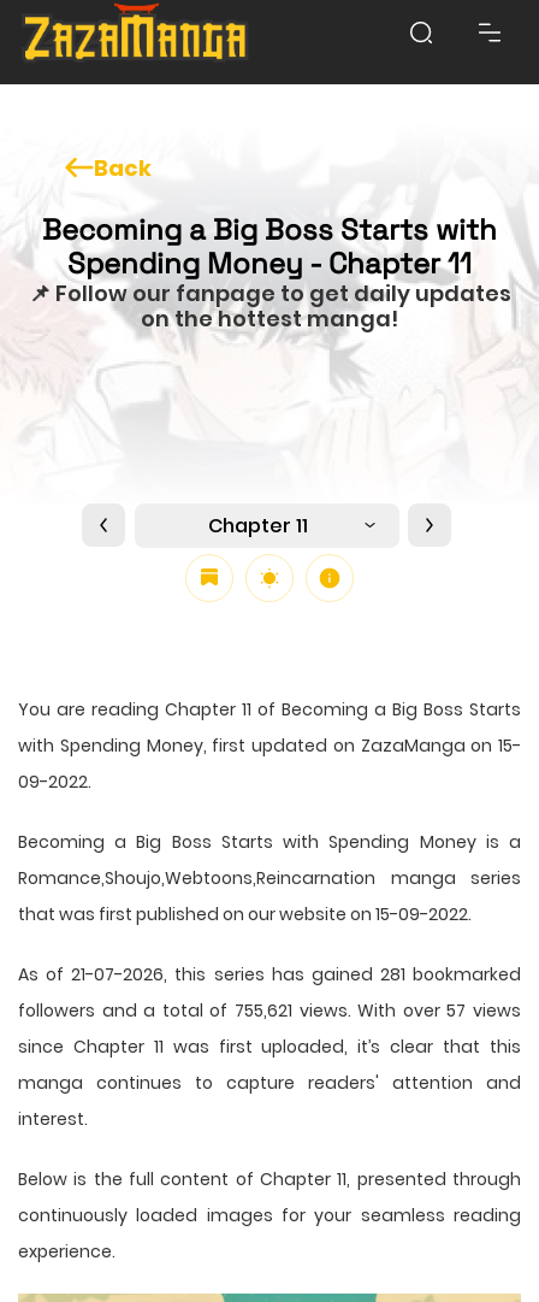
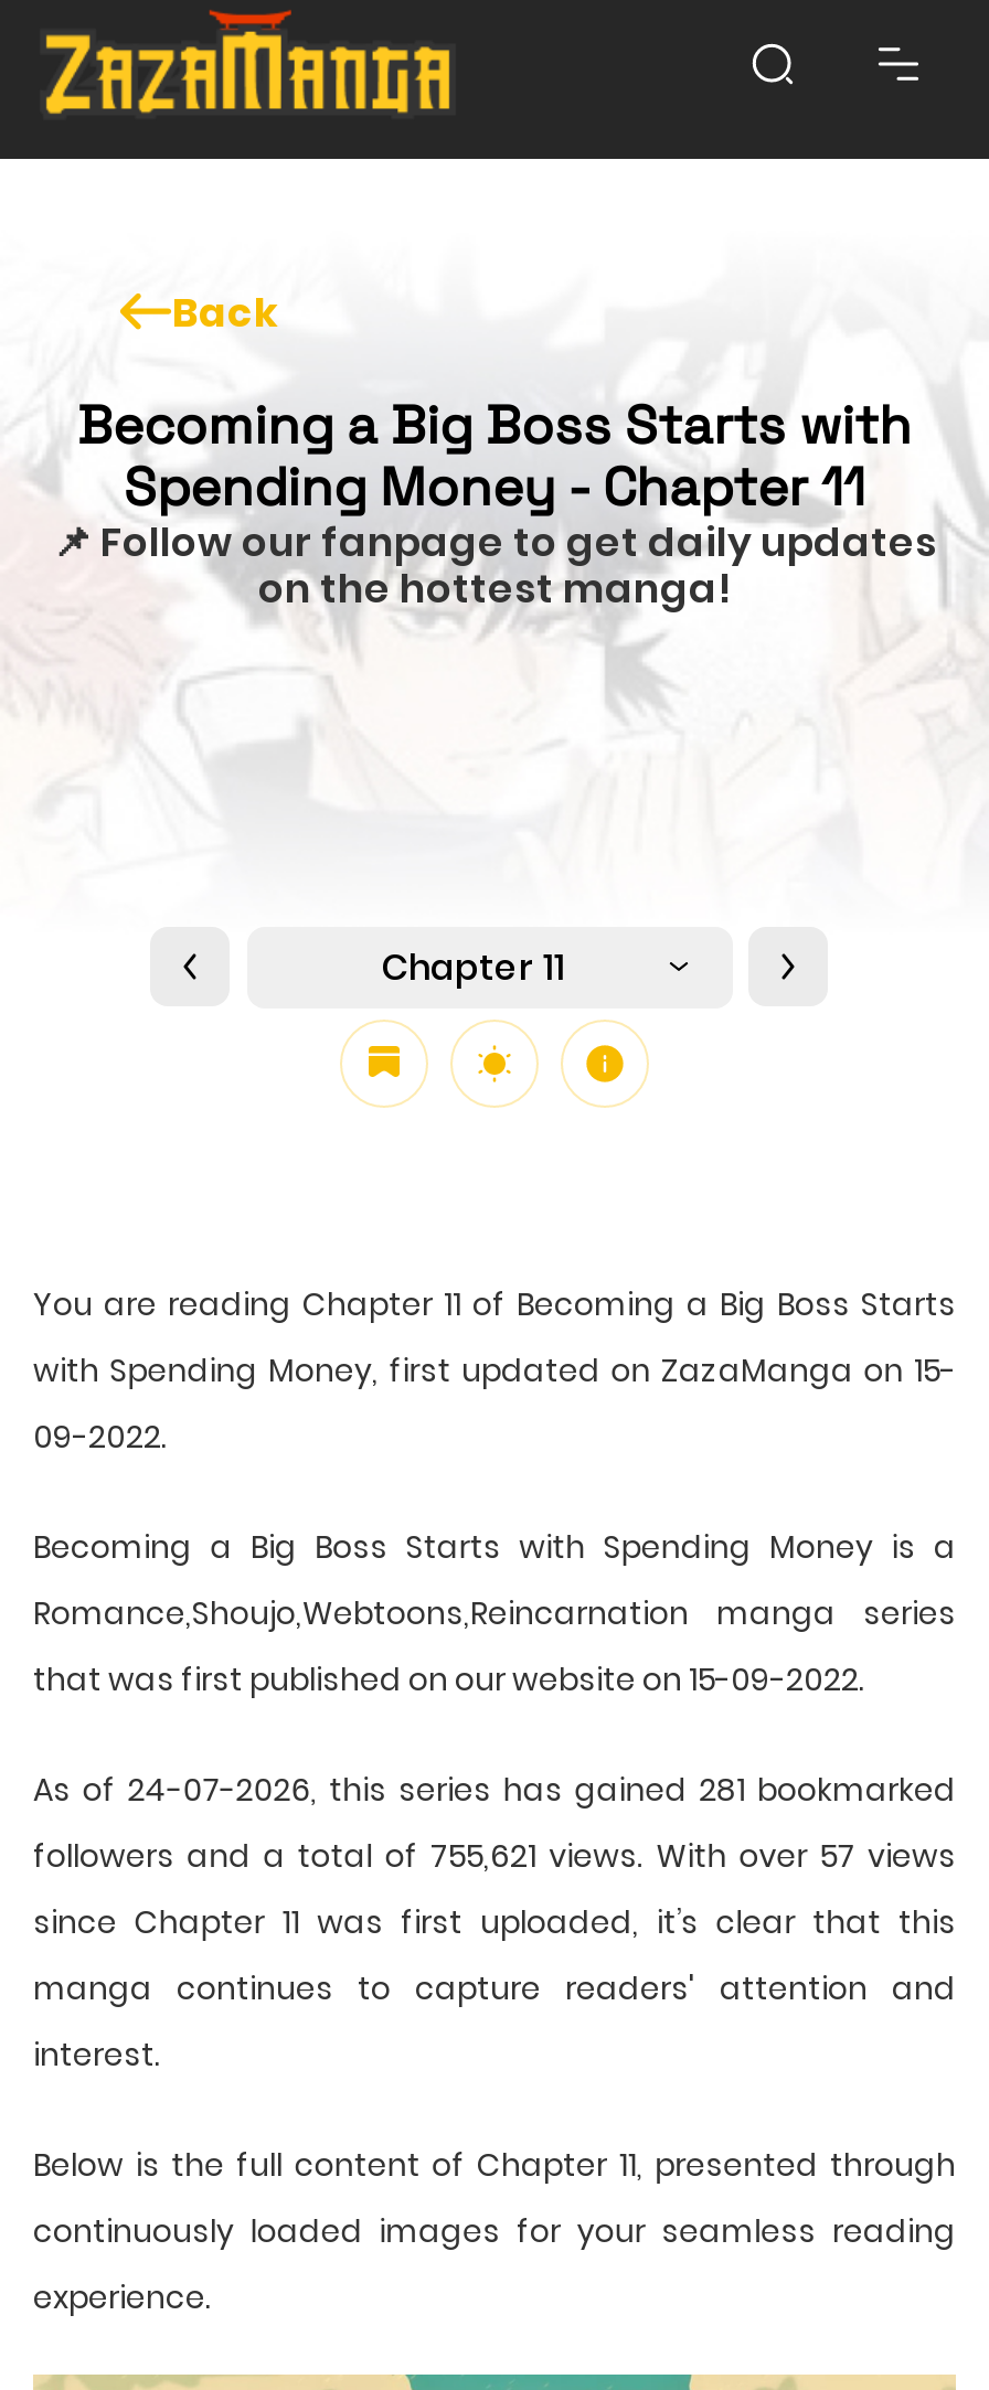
- As of 21-07-2026, this series has gained 281 bookmarked
+ As of 24-07-2026, this series has gained 281 bookmarked
